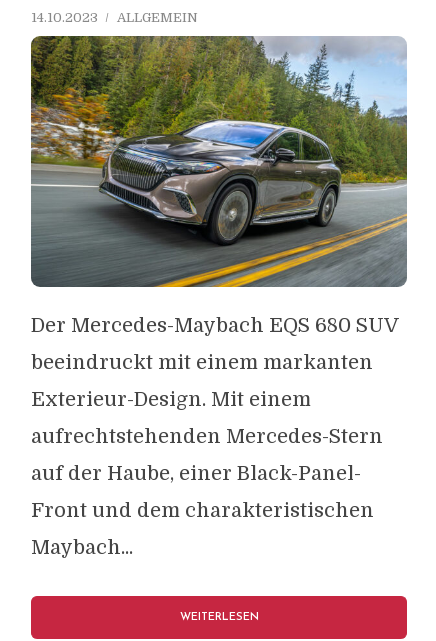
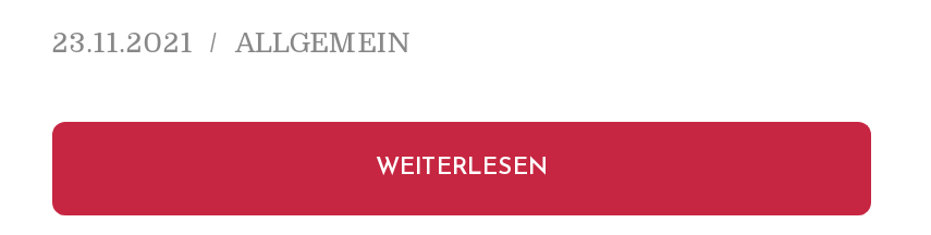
- 14.10.2023 ALLGEMEIN
+ 23.11.2021 ALLGEMEIN

- [image]
- Der Mercedes-Maybach EQS 680 SUV
- beeindruckt mit einem markanten
- Exterieur-Design. Mit einem
- aufrechtstehenden Mercedes-Stern
- auf der Haube, einer Black-Panel-
- Front und dem charakteristischen
- Maybach...
